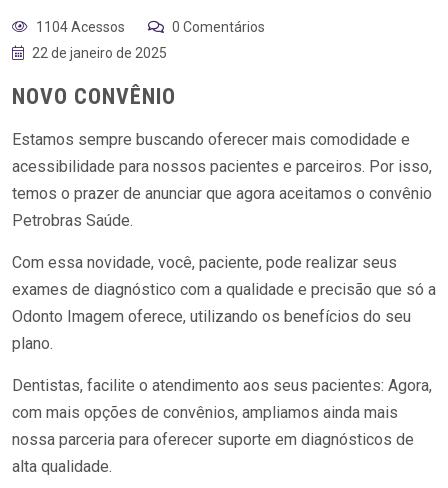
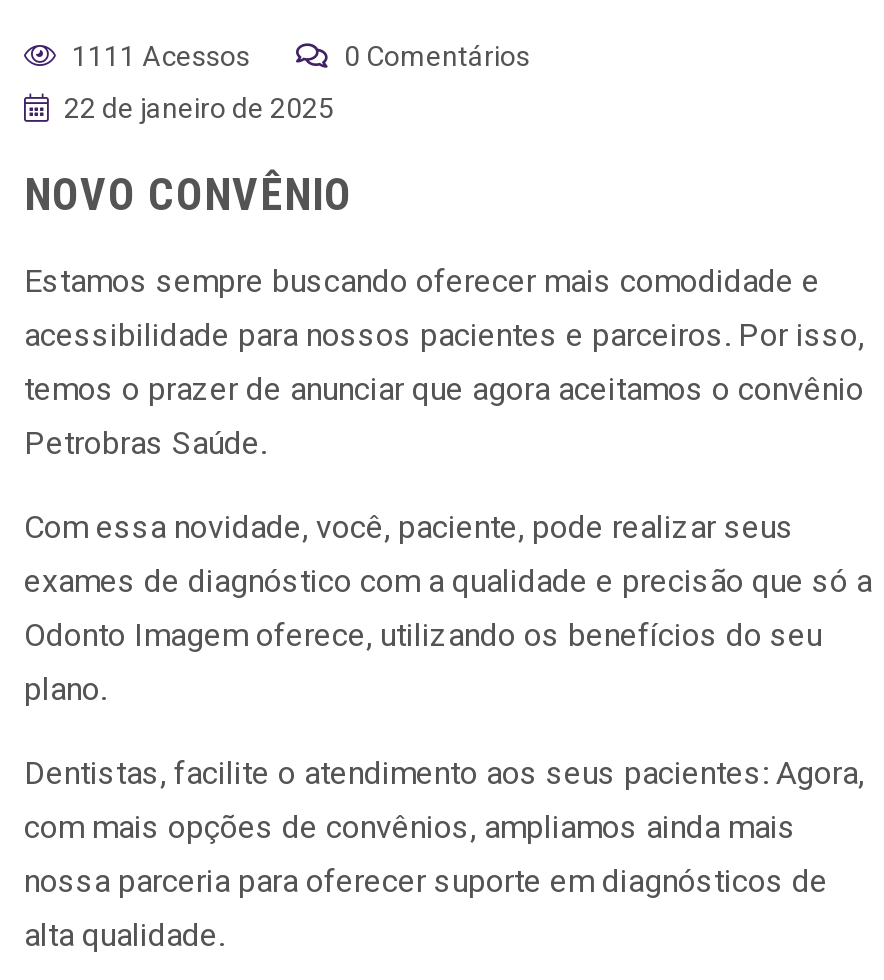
- 1104 Acessos
+ 1111 Acessos
